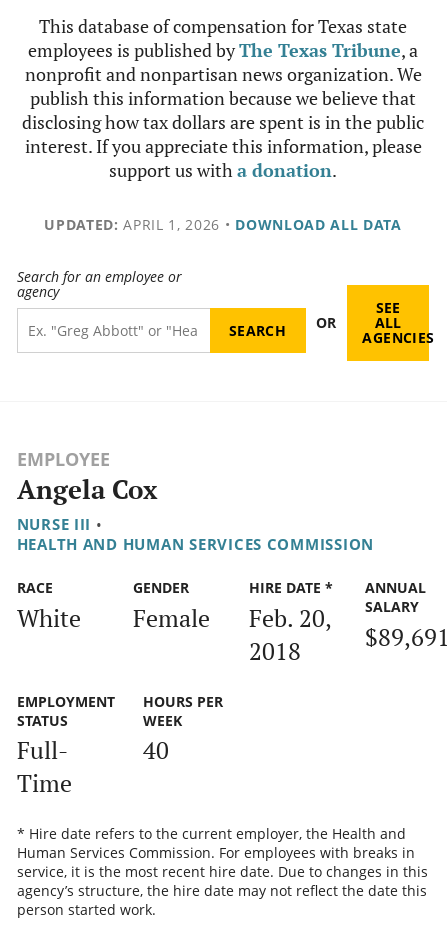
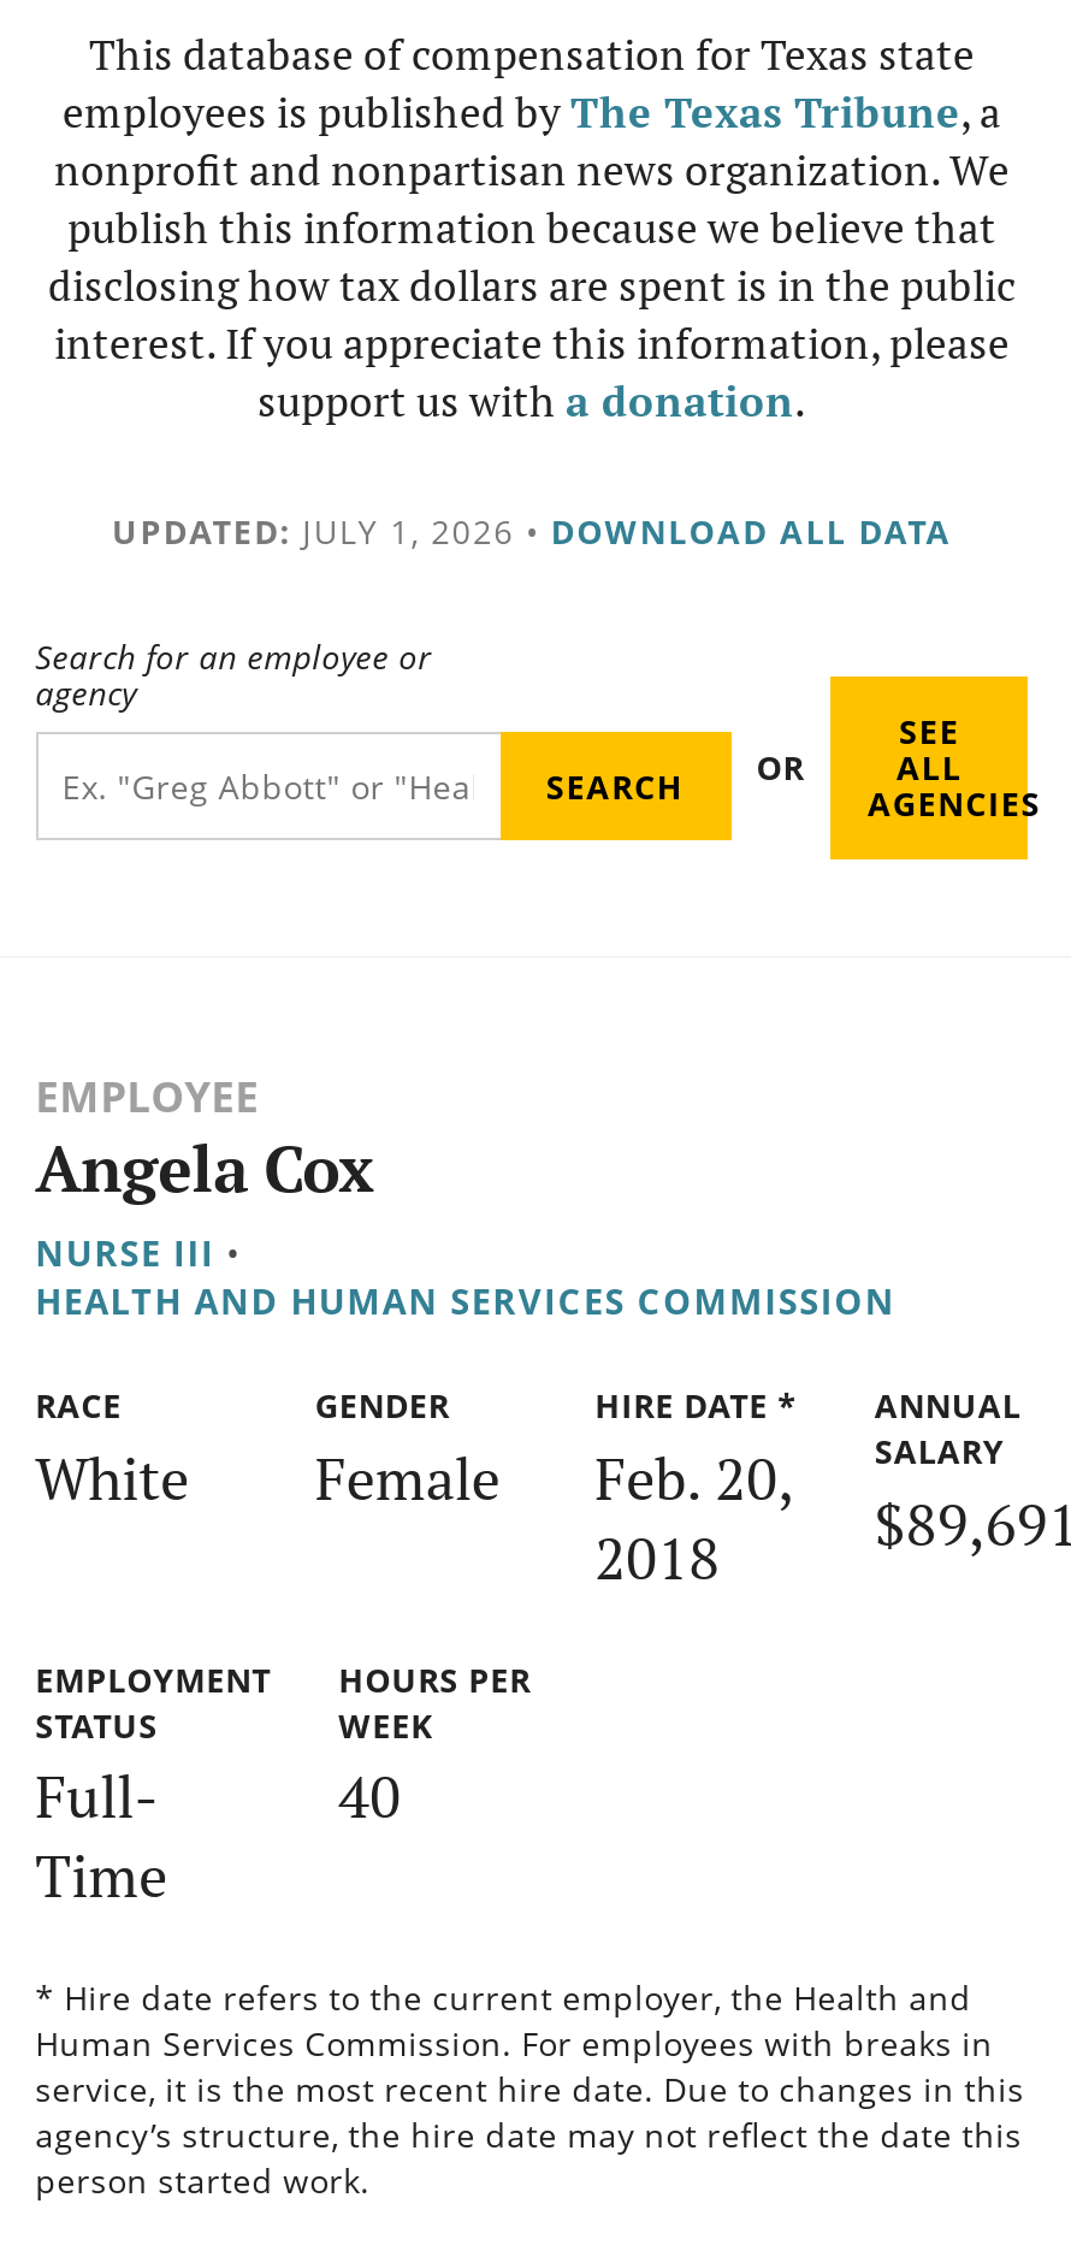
- UPDATED: APRIL 1, 2026 • DOWNLOAD ALL DATA
+ UPDATED: JULY 1, 2026 • DOWNLOAD ALL DATA
